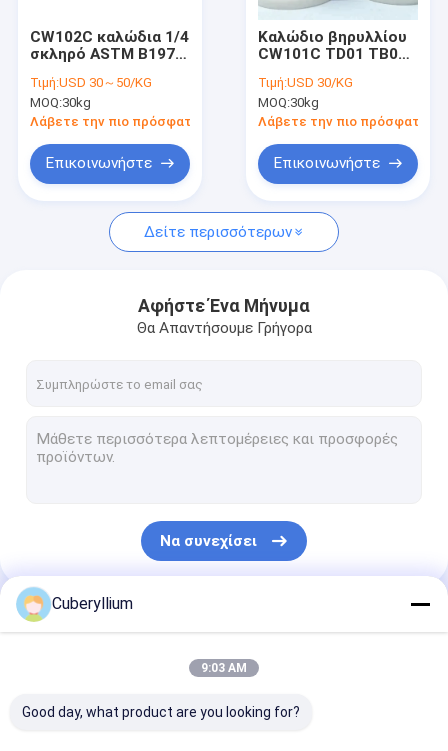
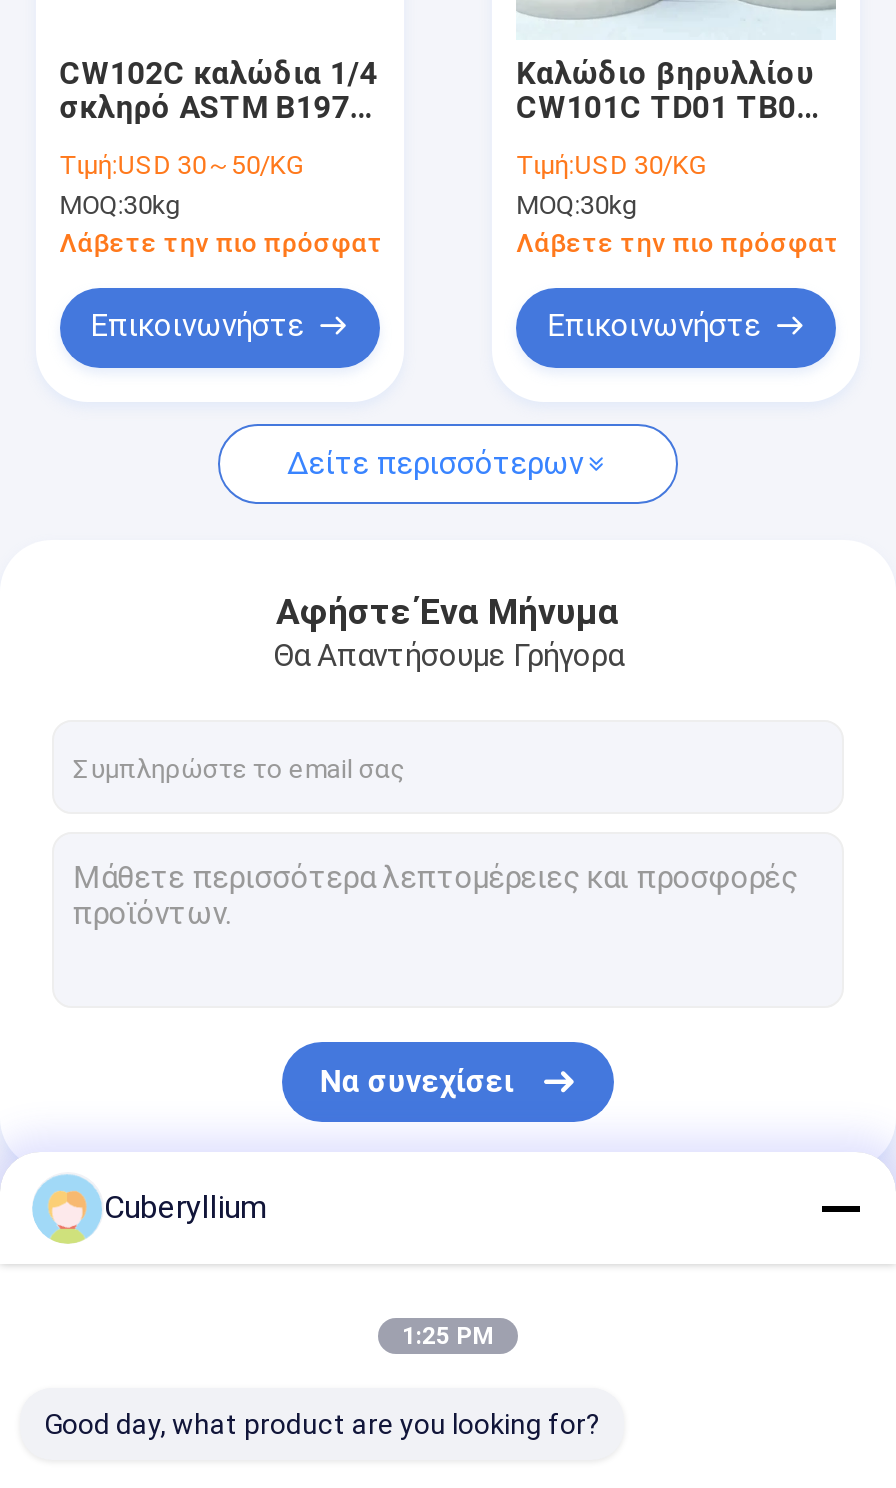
- 9:03 AM
+ 1:25 PM
